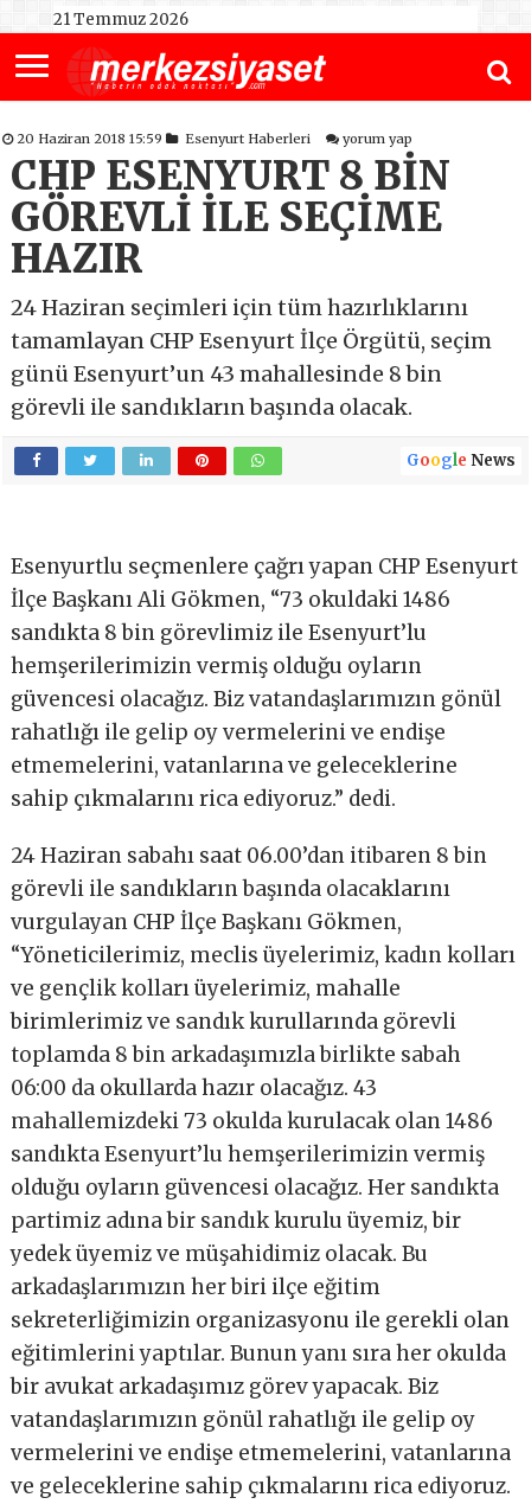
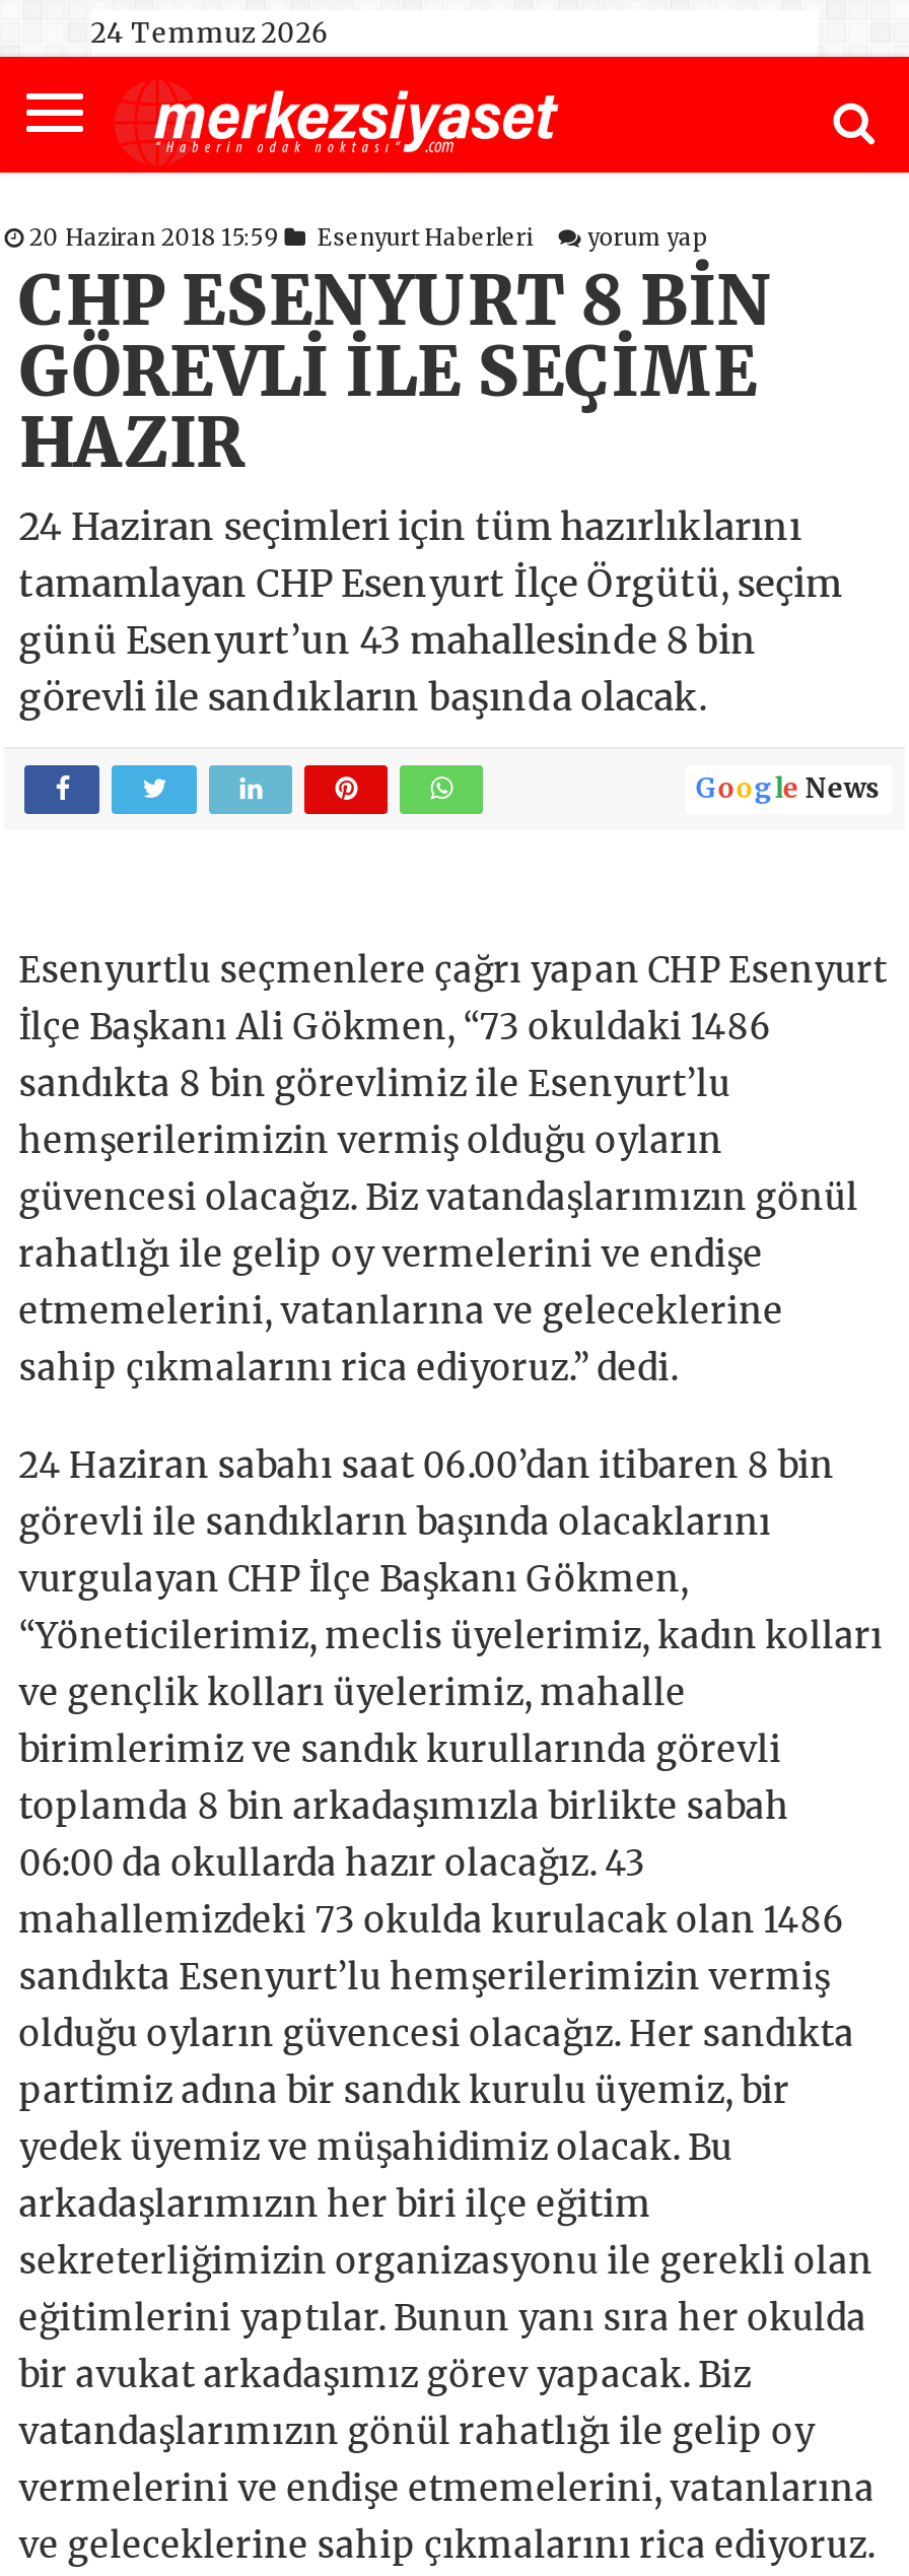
- 21 Temmuz 2026
+ 24 Temmuz 2026
